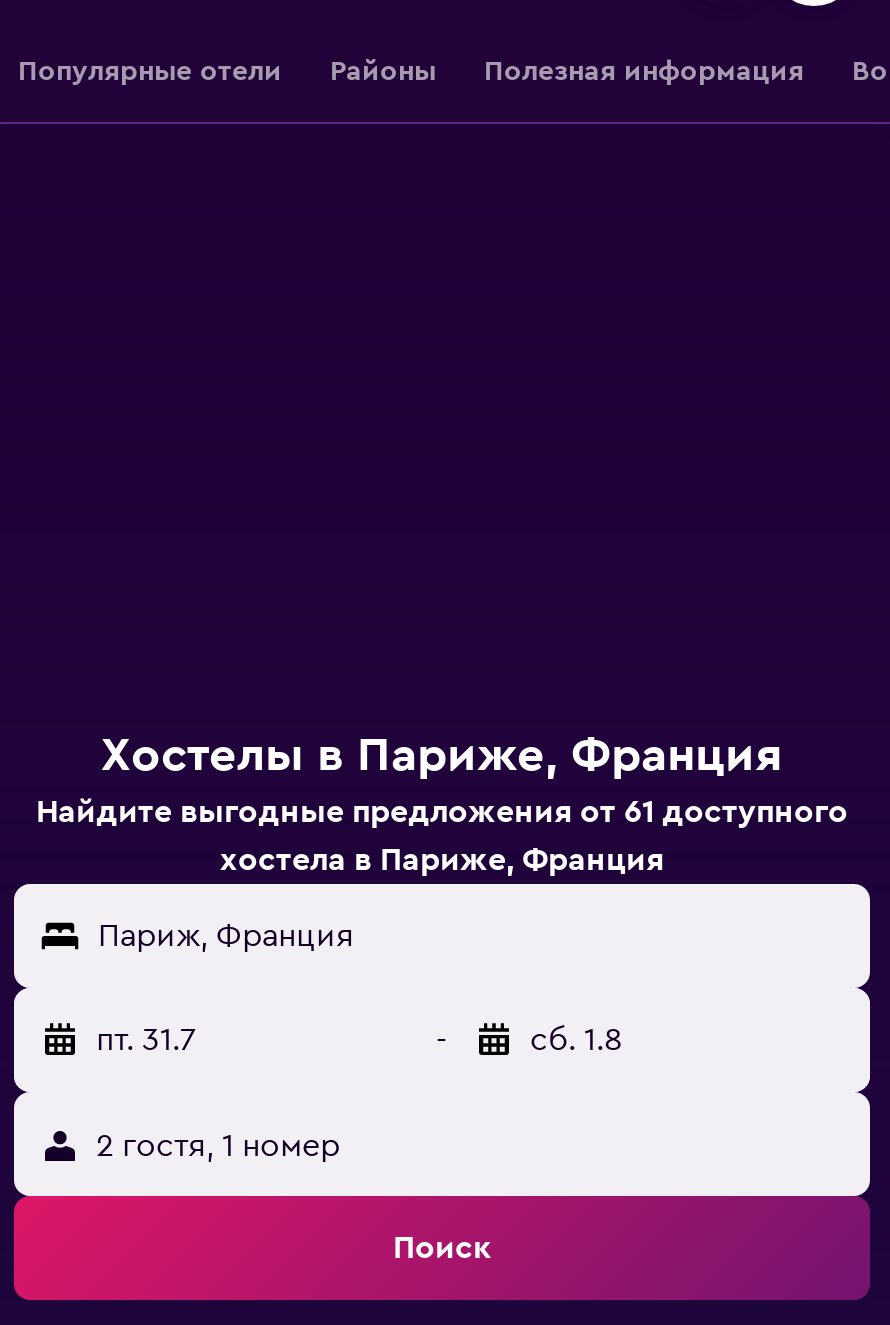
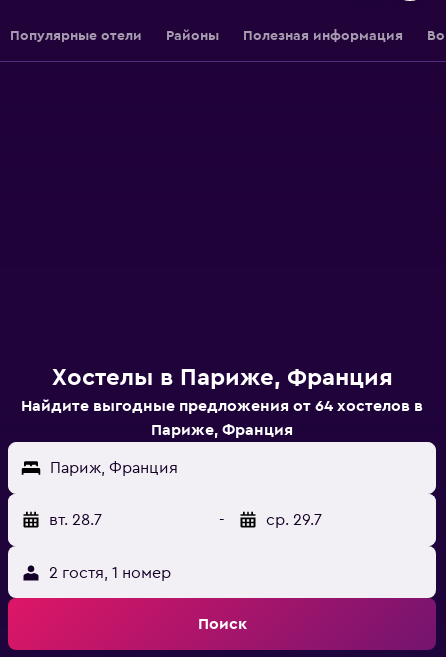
- Найдите выгодные предложения от 61 доступного
+ Найдите выгодные предложения от 64 хостелов в

- хостела в Париже, Франция
+ Париже, Франция

- пт. 31.7
+ вт. 28.7

- сб. 1.8
+ ср. 29.7
